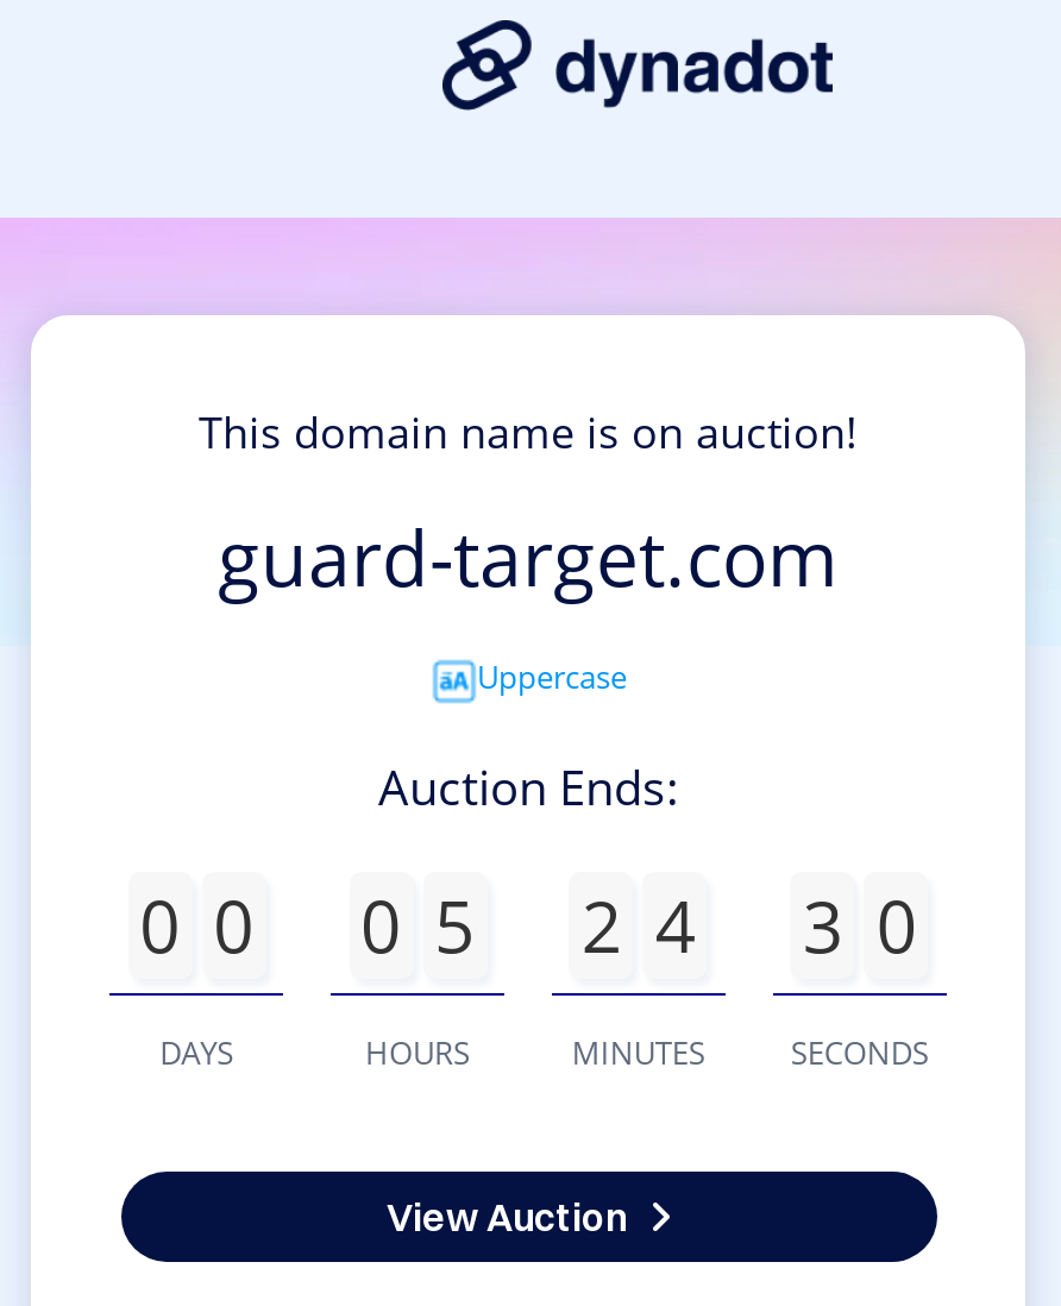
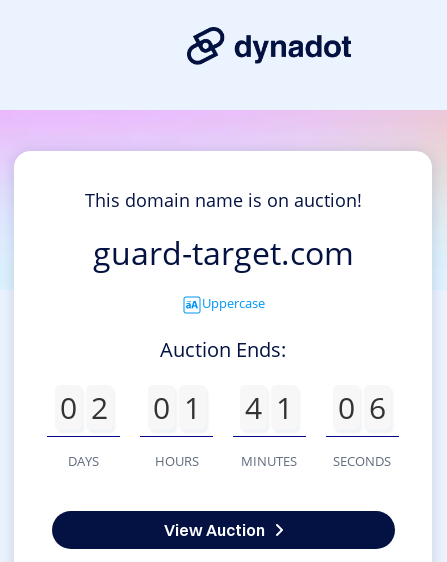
- 0 0
+ 0 2

- 0 5
+ 0 1

- 2 4
+ 4 1

- 3 0
+ 0 6
